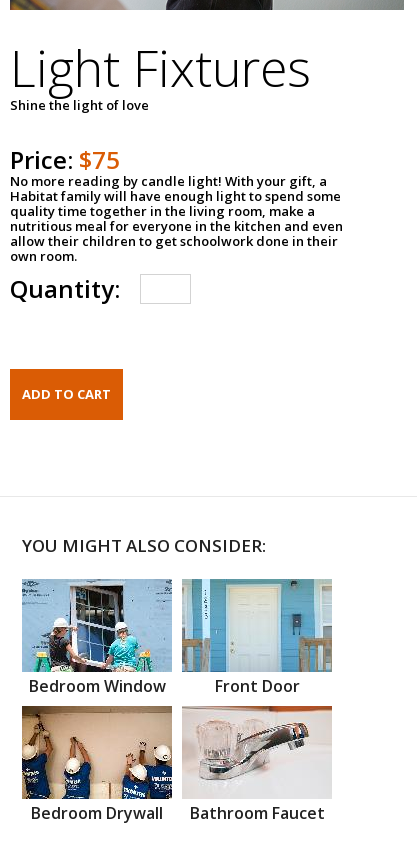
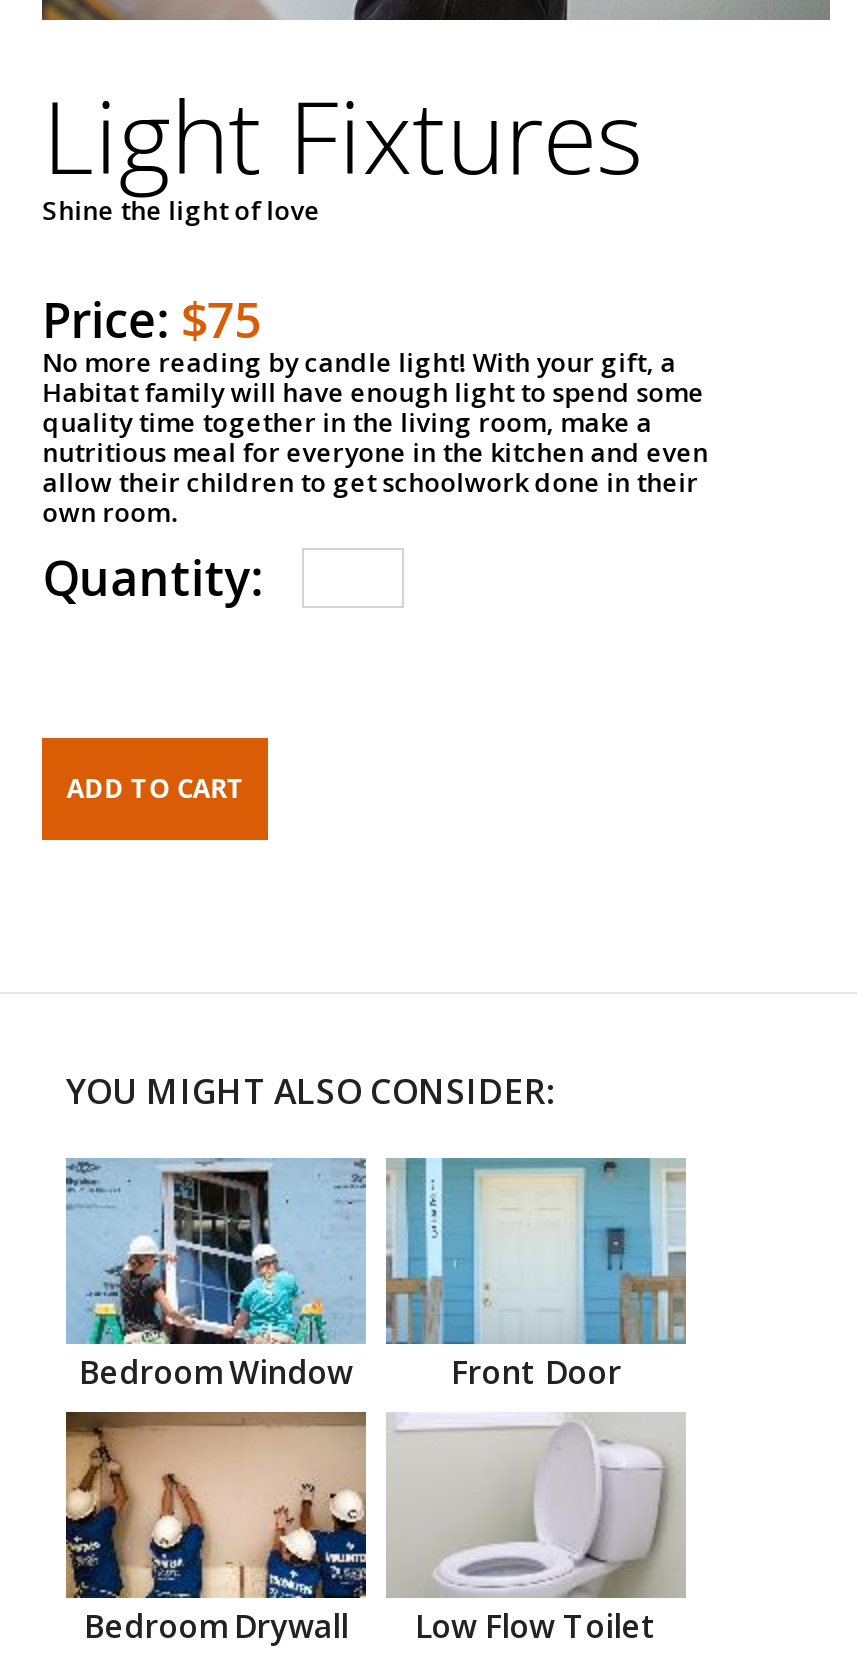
- [image]
- Bathroom Faucet
+ [image]
+ Low Flow Toilet
